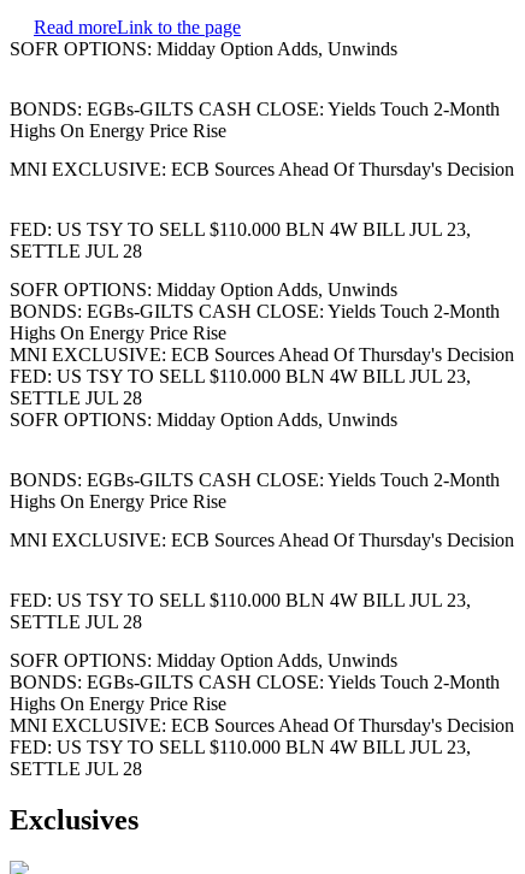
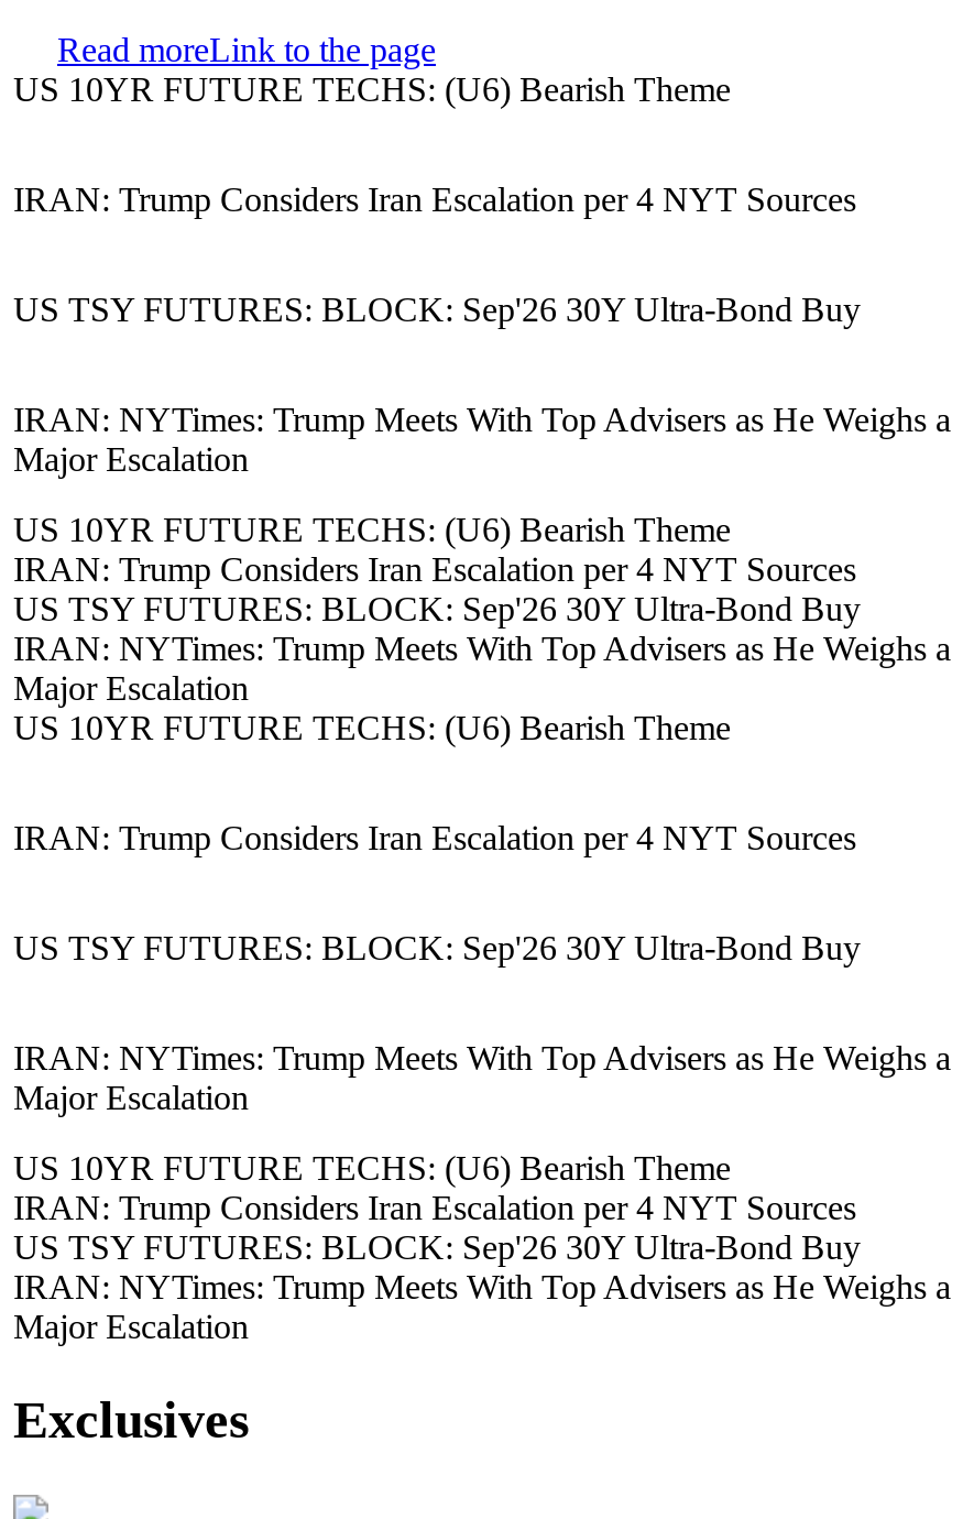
- SOFR OPTIONS: Midday Option Adds, Unwinds
+ US 10YR FUTURE TECHS: (U6) Bearish Theme

- BONDS: EGBs-GILTS CASH CLOSE: Yields Touch 2-Month
- Highs On Energy Price Rise
+ IRAN: Trump Considers Iran Escalation per 4 NYT Sources

- MNI EXCLUSIVE: ECB Sources Ahead Of Thursday's Decision
+ US TSY FUTURES: BLOCK: Sep'26 30Y Ultra-Bond Buy

- FED: US TSY TO SELL $110.000 BLN 4W BILL JUL 23,
- SETTLE JUL 28
+ IRAN: NYTimes: Trump Meets With Top Advisers as He Weighs a
+ Major Escalation

- SOFR OPTIONS: Midday Option Adds, Unwinds
- BONDS: EGBs-GILTS CASH CLOSE: Yields Touch 2-Month
- Highs On Energy Price Rise
- MNI EXCLUSIVE: ECB Sources Ahead Of Thursday's Decision
- FED: US TSY TO SELL $110.000 BLN 4W BILL JUL 23,
- SETTLE JUL 28
- SOFR OPTIONS: Midday Option Adds, Unwinds
+ US 10YR FUTURE TECHS: (U6) Bearish Theme
+ IRAN: Trump Considers Iran Escalation per 4 NYT Sources
+ US TSY FUTURES: BLOCK: Sep'26 30Y Ultra-Bond Buy
+ IRAN: NYTimes: Trump Meets With Top Advisers as He Weighs a
+ Major Escalation
+ US 10YR FUTURE TECHS: (U6) Bearish Theme

- BONDS: EGBs-GILTS CASH CLOSE: Yields Touch 2-Month
- Highs On Energy Price Rise
+ IRAN: Trump Considers Iran Escalation per 4 NYT Sources

- MNI EXCLUSIVE: ECB Sources Ahead Of Thursday's Decision
+ US TSY FUTURES: BLOCK: Sep'26 30Y Ultra-Bond Buy

- FED: US TSY TO SELL $110.000 BLN 4W BILL JUL 23,
- SETTLE JUL 28
+ IRAN: NYTimes: Trump Meets With Top Advisers as He Weighs a
+ Major Escalation

- SOFR OPTIONS: Midday Option Adds, Unwinds
- BONDS: EGBs-GILTS CASH CLOSE: Yields Touch 2-Month
- Highs On Energy Price Rise
- MNI EXCLUSIVE: ECB Sources Ahead Of Thursday's Decision
- FED: US TSY TO SELL $110.000 BLN 4W BILL JUL 23,
- SETTLE JUL 28
+ US 10YR FUTURE TECHS: (U6) Bearish Theme
+ IRAN: Trump Considers Iran Escalation per 4 NYT Sources
+ US TSY FUTURES: BLOCK: Sep'26 30Y Ultra-Bond Buy
+ IRAN: NYTimes: Trump Meets With Top Advisers as He Weighs a
+ Major Escalation
